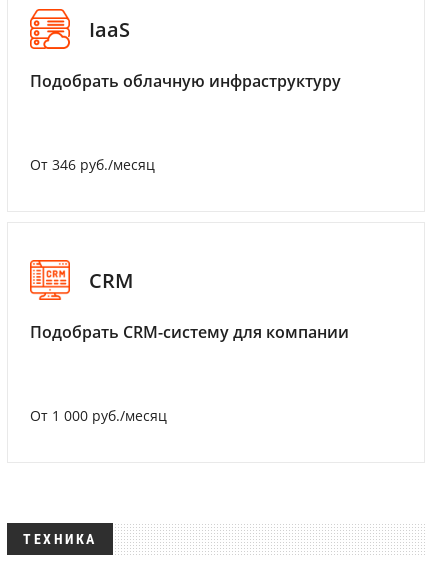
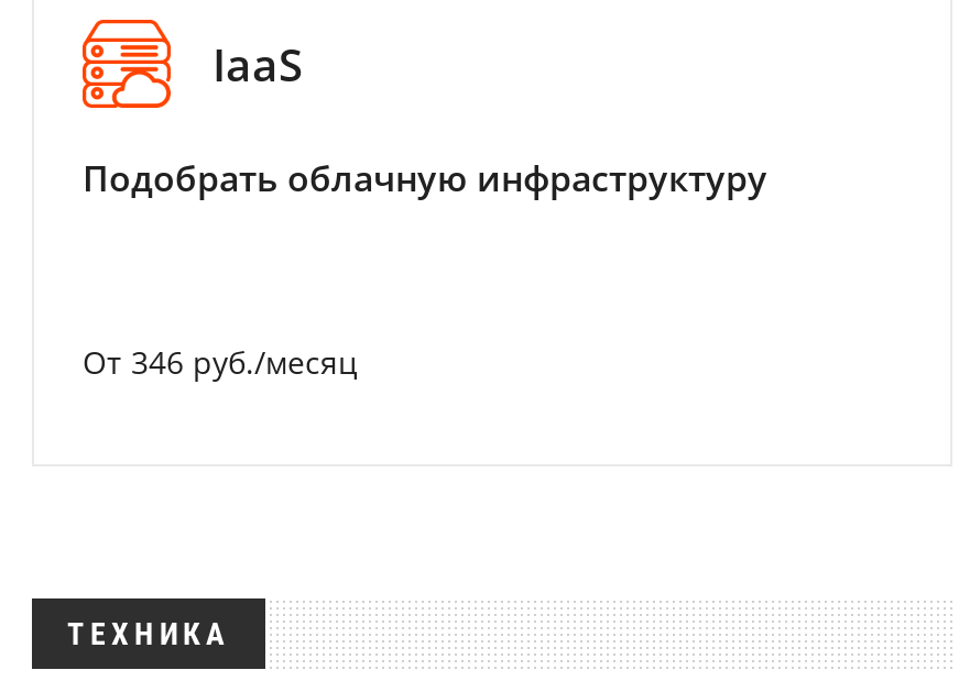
- [image]
- CRM
- Подобрать CRM-систему для компании

- От 1 000 руб./месяц
